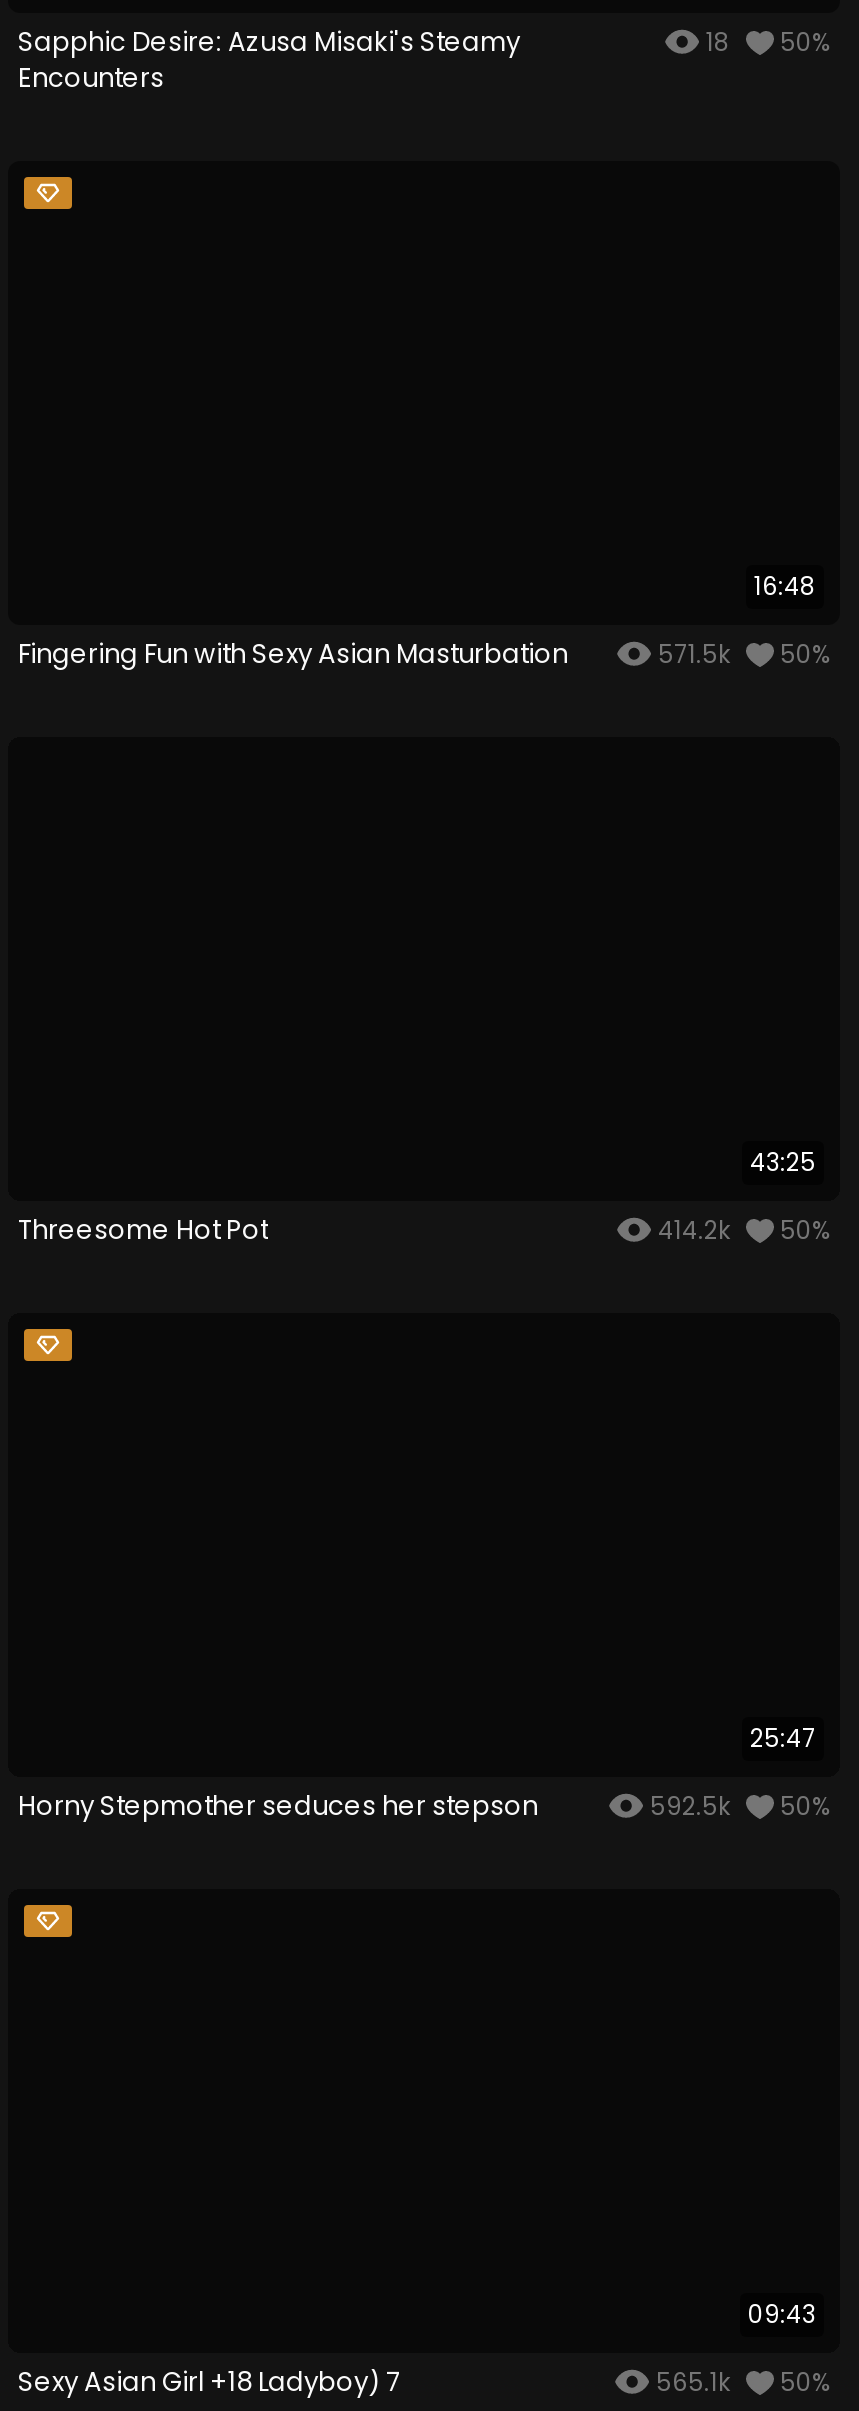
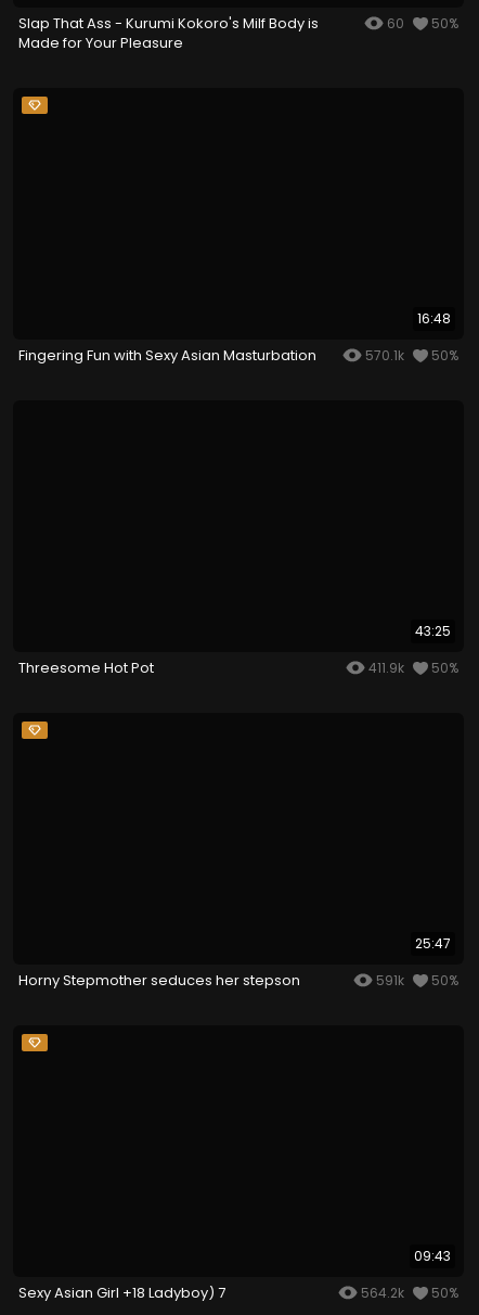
- Sapphic Desire: Azusa Misaki's Steamy
- Encounters
+ Slap That Ass - Kurumi Kokoro's Milf Body is
+ Made for Your Pleasure

- 18 50%
+ 60 50%

- 571.5k 50%
+ 570.1k 50%

- 414.2k 50%
+ 411.9k 50%

- 592.5k 50%
+ 591k 50%

- 565.1k 50%
+ 564.2k 50%
